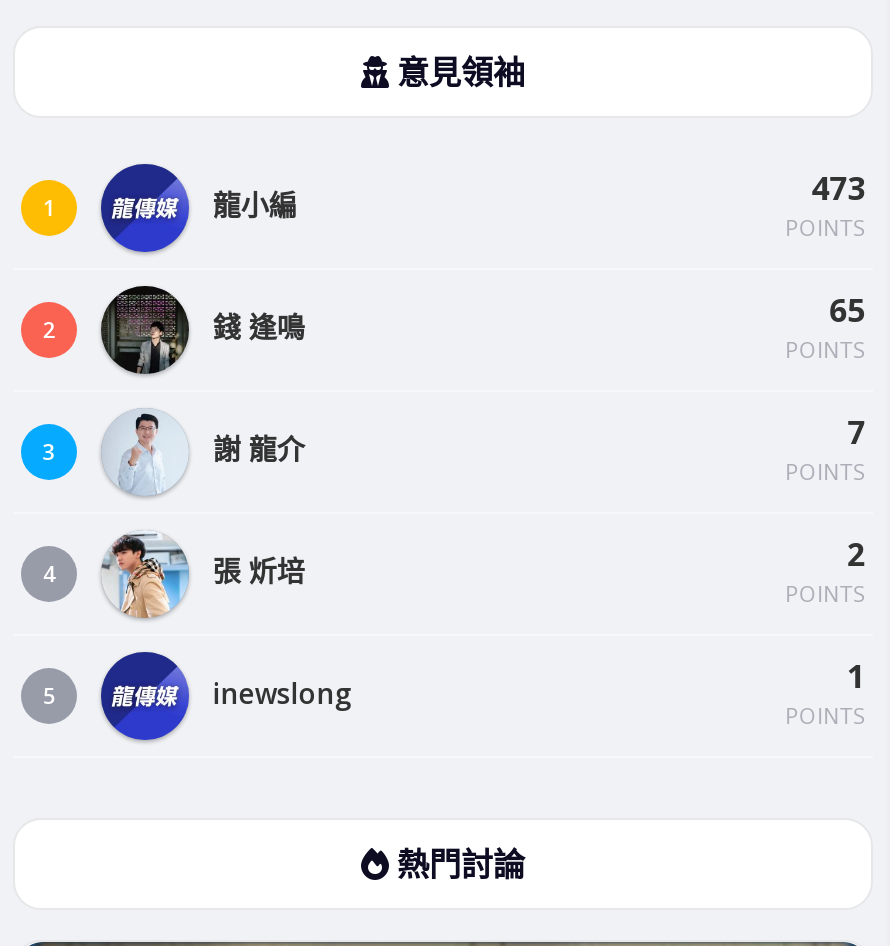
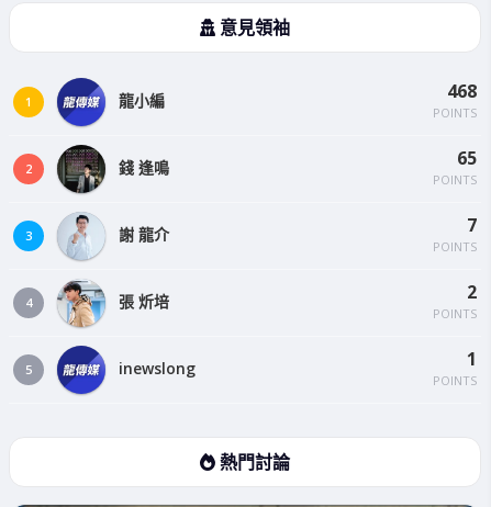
- 473
+ 468
